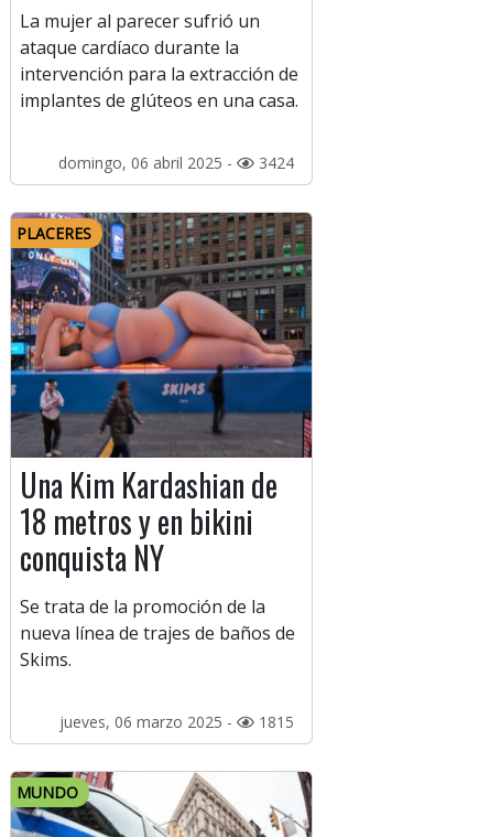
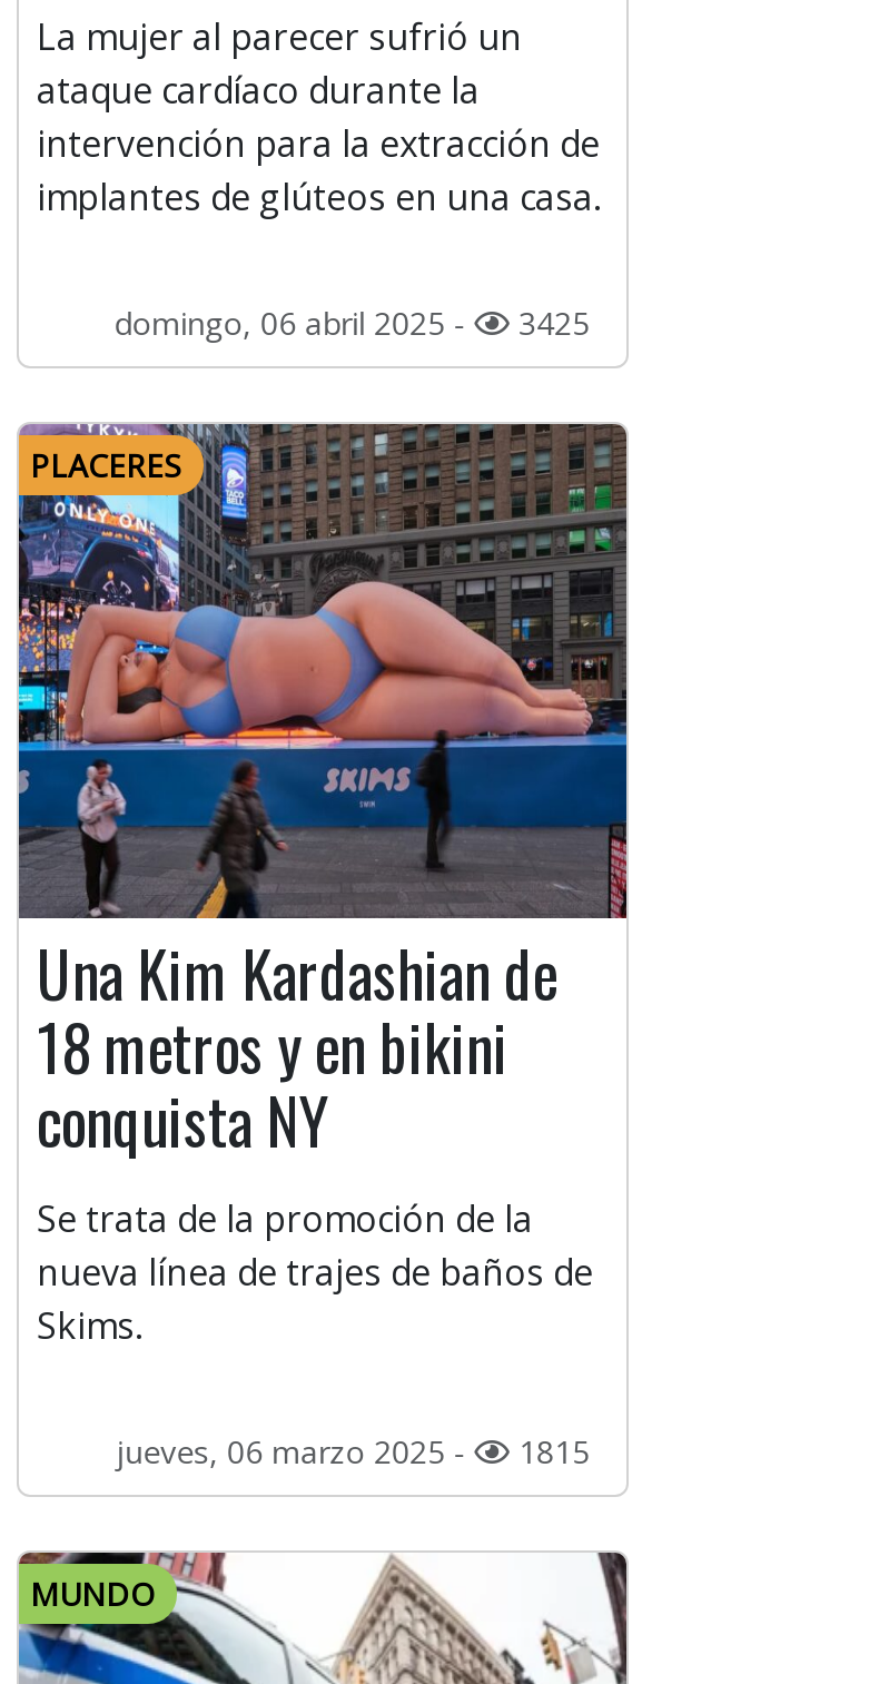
- domingo, 06 abril 2025 - 3424
+ domingo, 06 abril 2025 - 3425
